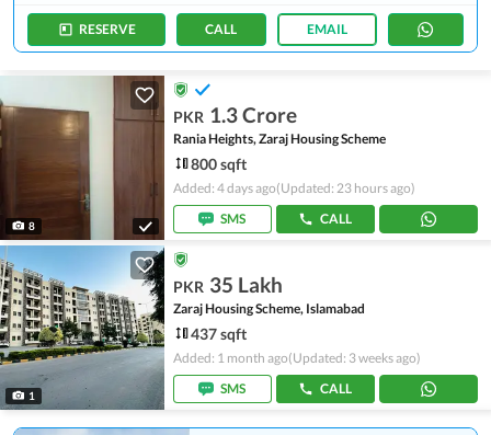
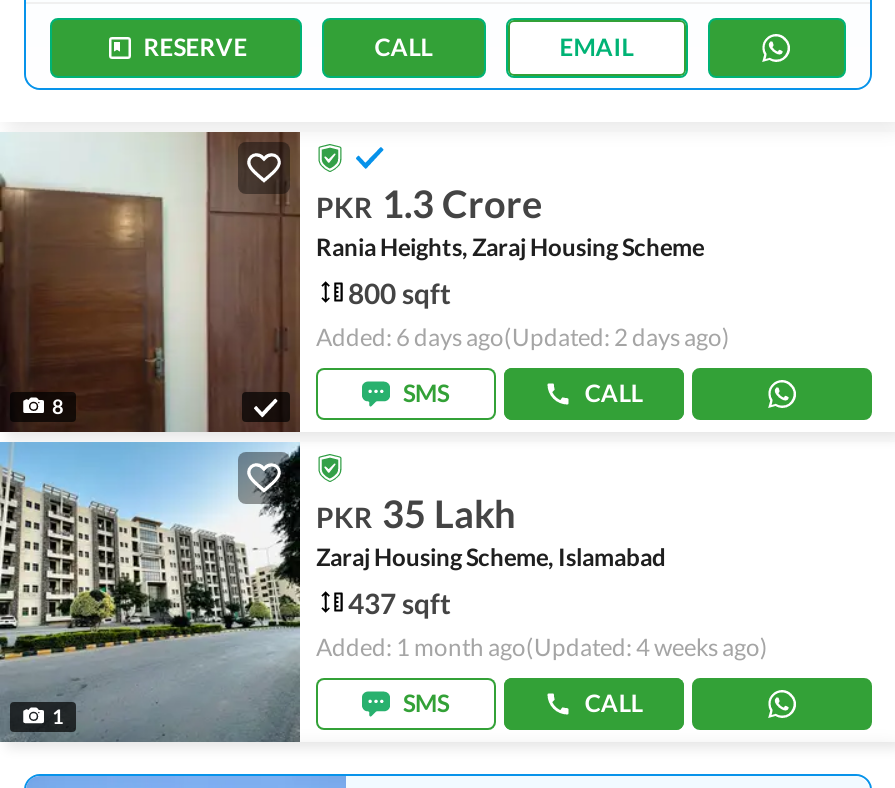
- Added: 4 days ago(Updated: 23 hours ago)
+ Added: 6 days ago(Updated: 2 days ago)

- Added: 1 month ago(Updated: 3 weeks ago)
+ Added: 1 month ago(Updated: 4 weeks ago)
